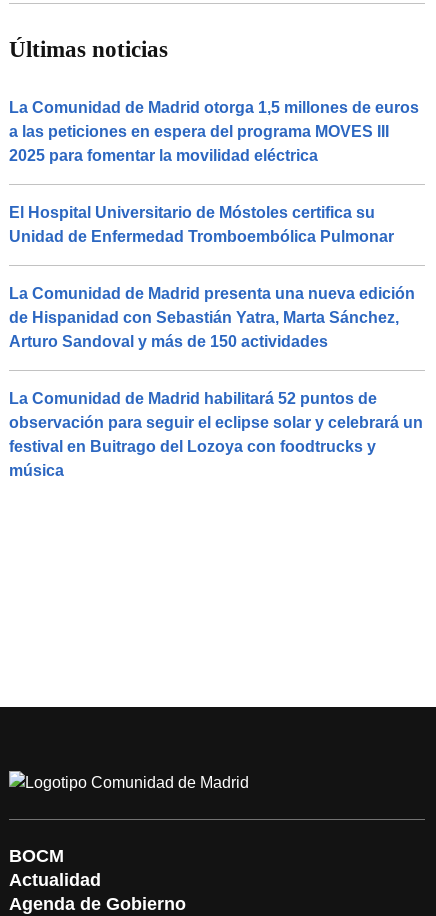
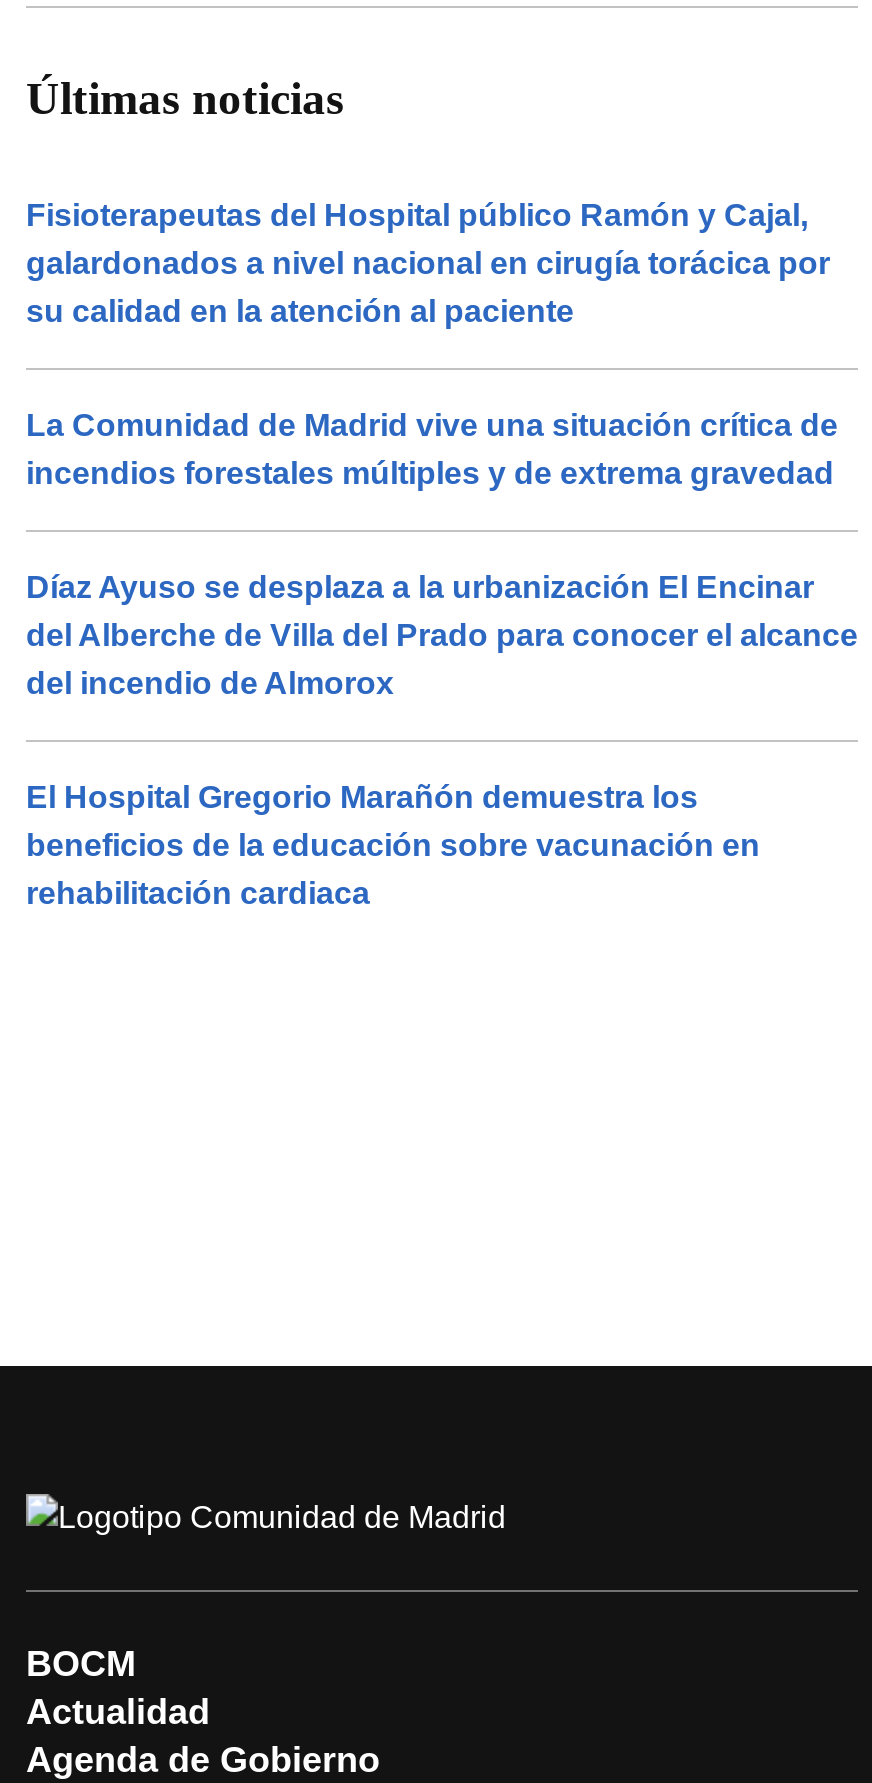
- La Comunidad de Madrid otorga 1,5 millones de euros
- a las peticiones en espera del programa MOVES III
- 2025 para fomentar la movilidad eléctrica
+ Fisioterapeutas del Hospital público Ramón y Cajal,
+ galardonados a nivel nacional en cirugía torácica por
+ su calidad en la atención al paciente

- El Hospital Universitario de Móstoles certifica su
- Unidad de Enfermedad Tromboembólica Pulmonar
+ La Comunidad de Madrid vive una situación crítica de
+ incendios forestales múltiples y de extrema gravedad

- La Comunidad de Madrid presenta una nueva edición
- de Hispanidad con Sebastián Yatra, Marta Sánchez,
- Arturo Sandoval y más de 150 actividades
+ Díaz Ayuso se desplaza a la urbanización El Encinar
+ del Alberche de Villa del Prado para conocer el alcance
+ del incendio de Almorox

- La Comunidad de Madrid habilitará 52 puntos de
- observación para seguir el eclipse solar y celebrará un
- festival en Buitrago del Lozoya con foodtrucks y
- música
+ El Hospital Gregorio Marañón demuestra los
+ beneficios de la educación sobre vacunación en
+ rehabilitación cardiaca
